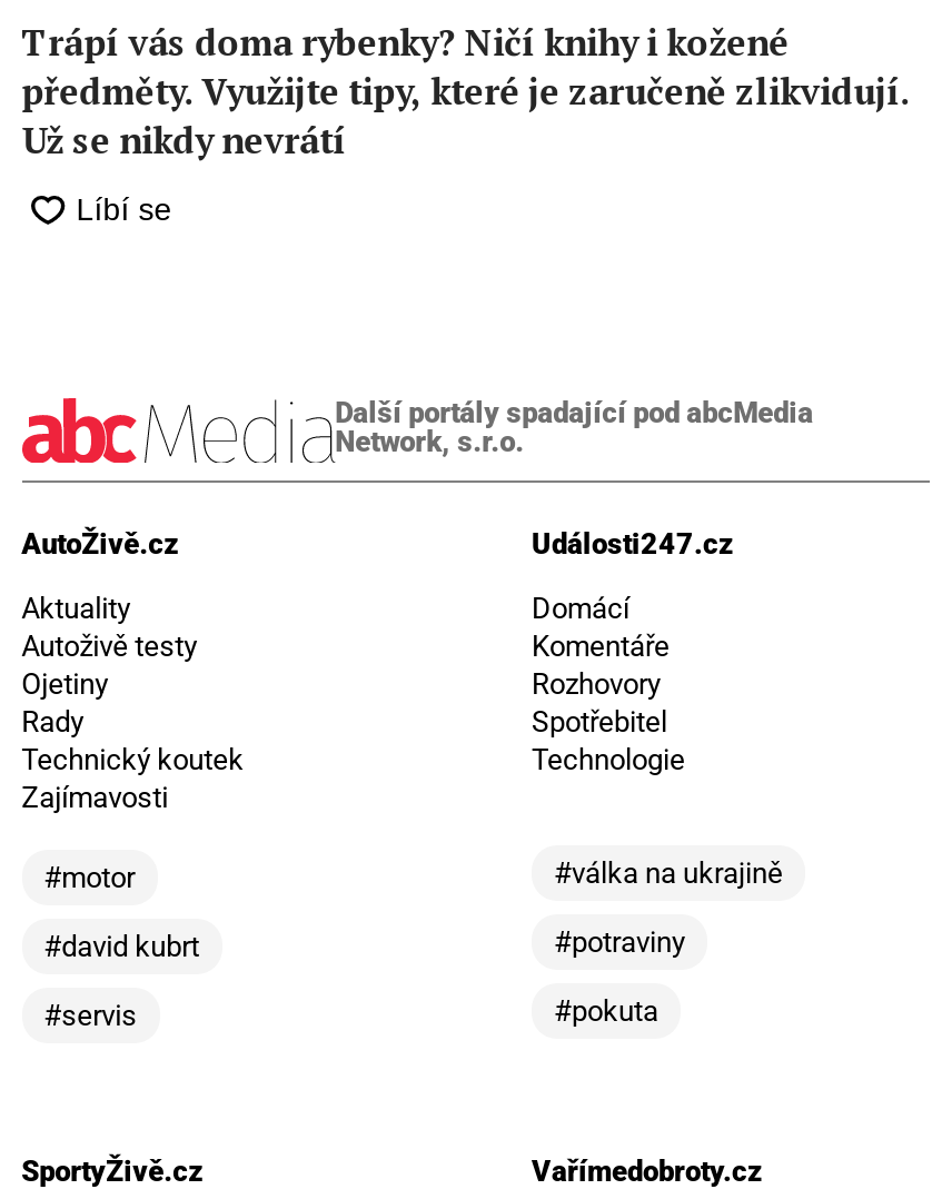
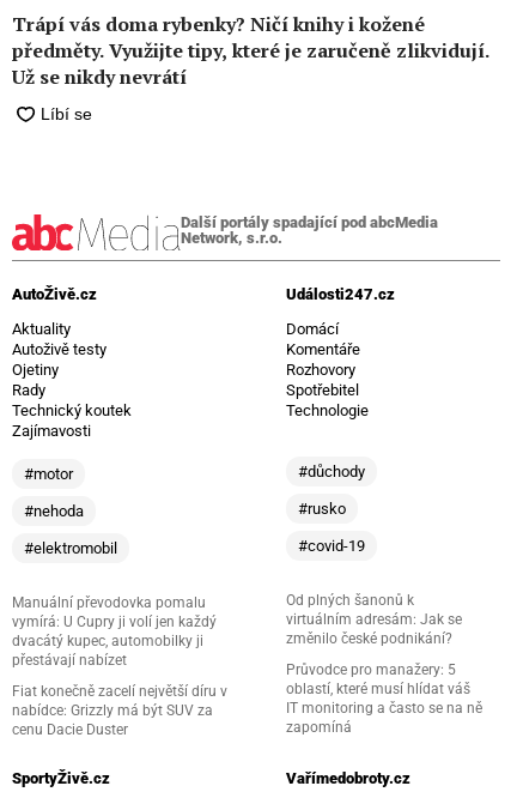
- #válka na ukrajině
- #potraviny
- #pokuta
+ #důchody
+ #rusko
+ #covid-19
+ Od plných šanonů k
+ virtuálním adresám: Jak se
+ změnilo české podnikání?
+ Průvodce pro manažery: 5
+ oblastí, které musí hlídat váš
+ IT monitoring a často se na ně
+ zapomíná

- #david kubrt
- #servis
+ #nehoda
+ #elektromobil
+ Manuální převodovka pomalu
+ vymírá: U Cupry ji volí jen každý
+ dvacátý kupec, automobilky ji
+ přestávají nabízet
+ Fiat konečně zacelí největší díru v
+ nabídce: Grizzly má být SUV za
+ cenu Dacie Duster
